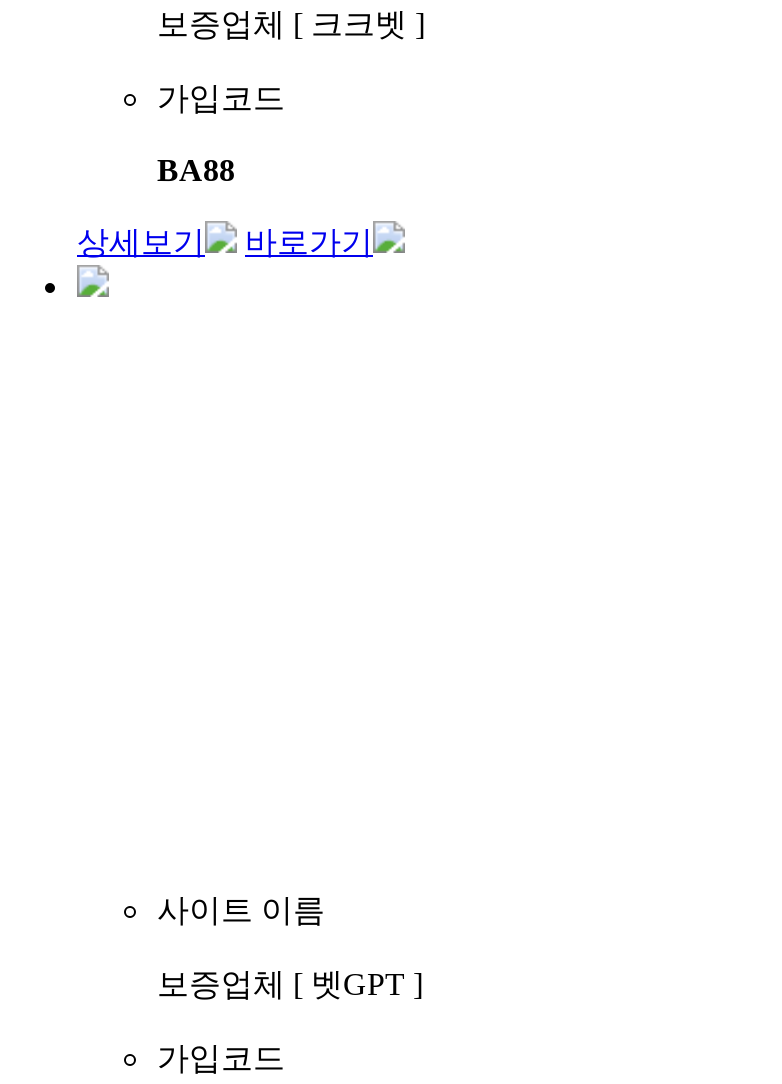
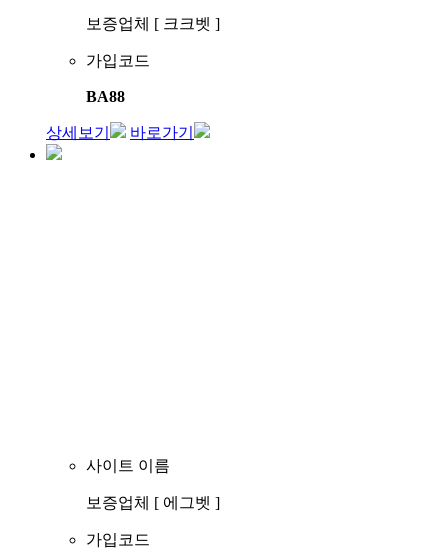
- 보증업체 [ 벳GPT ]
+ 보증업체 [ 에그벳 ]
